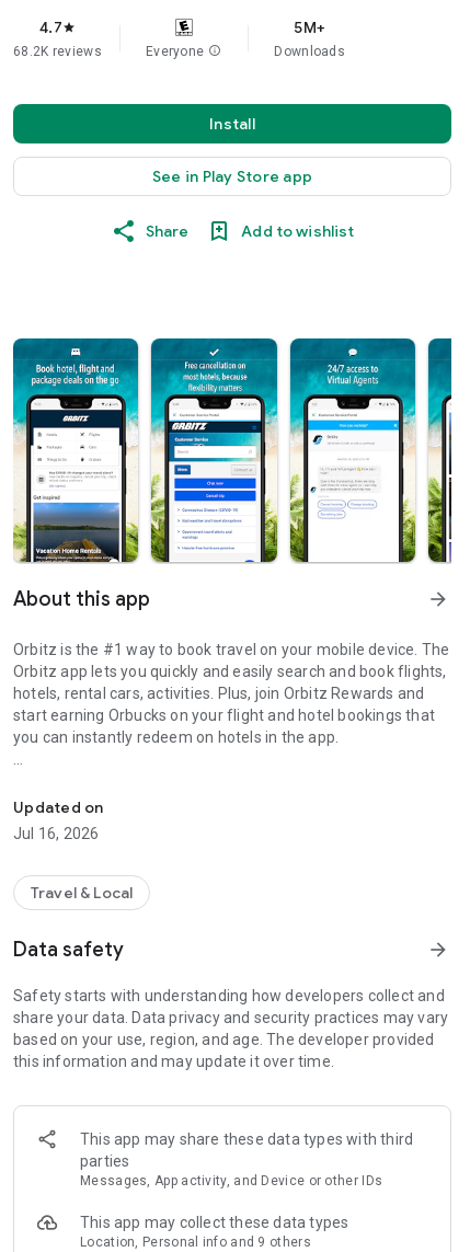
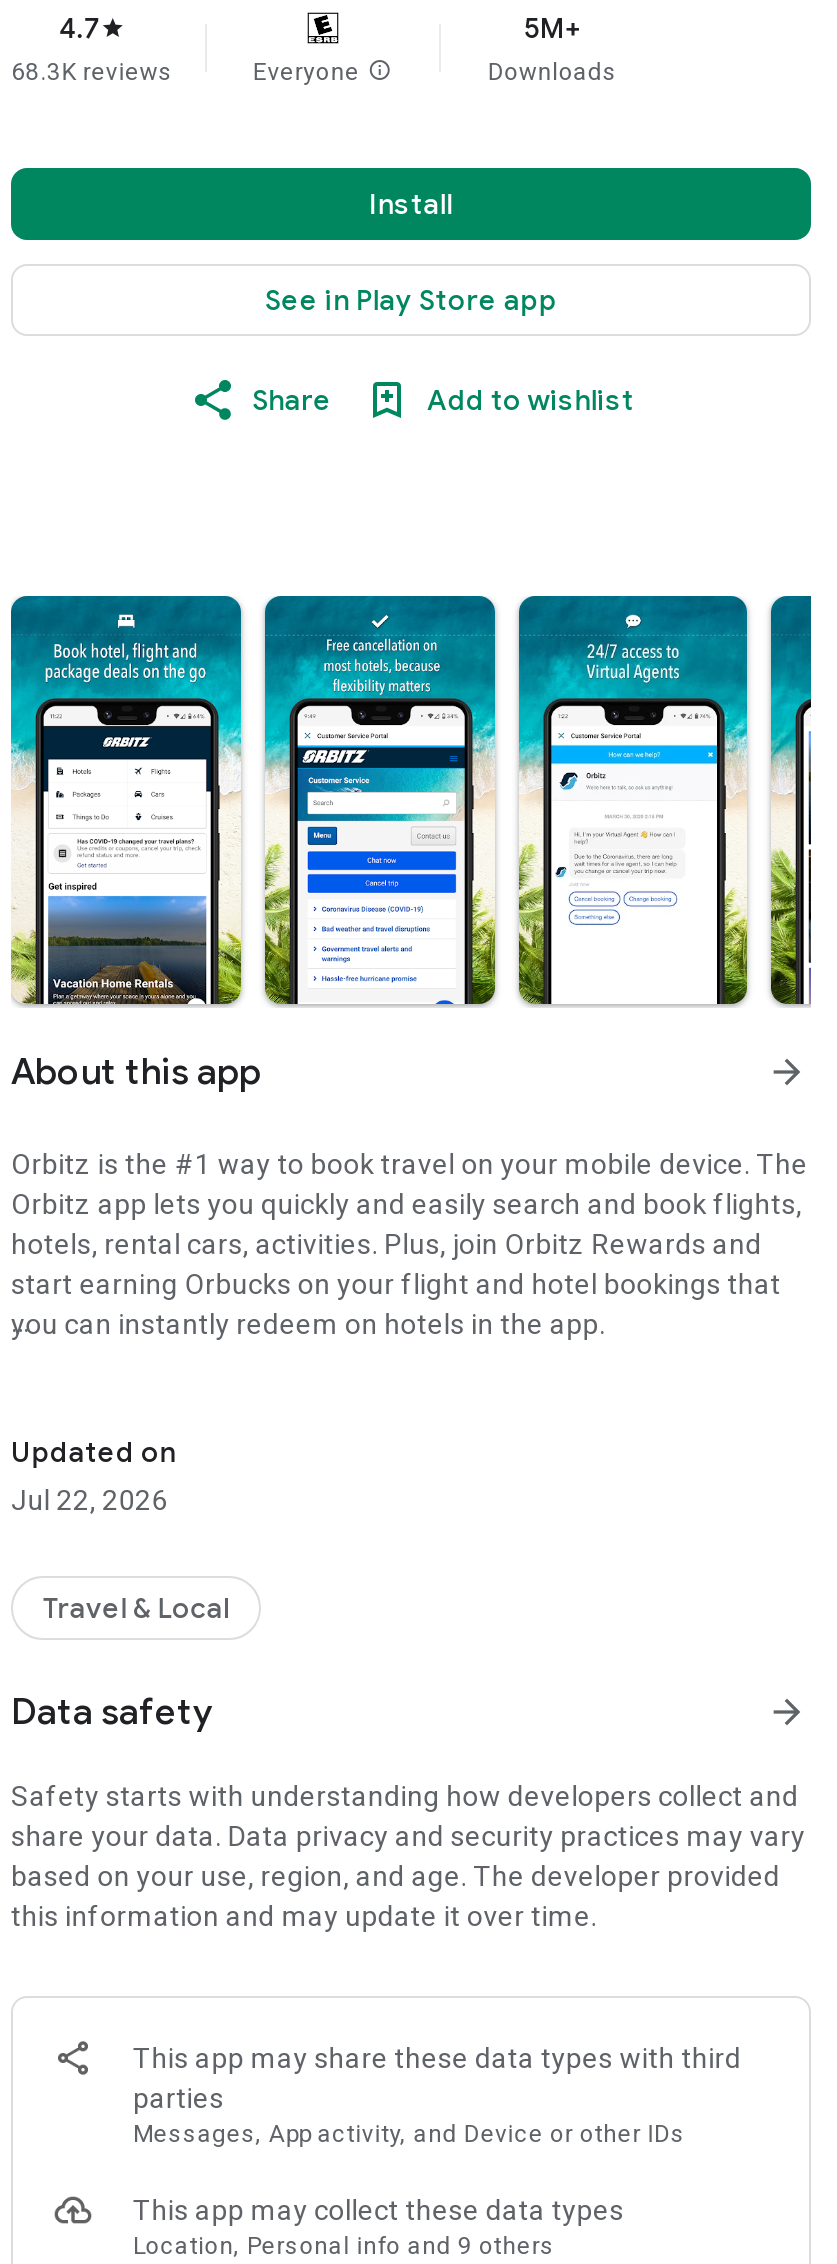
- 68.2K reviews
+ 68.3K reviews

- Jul 16, 2026
+ Jul 22, 2026
